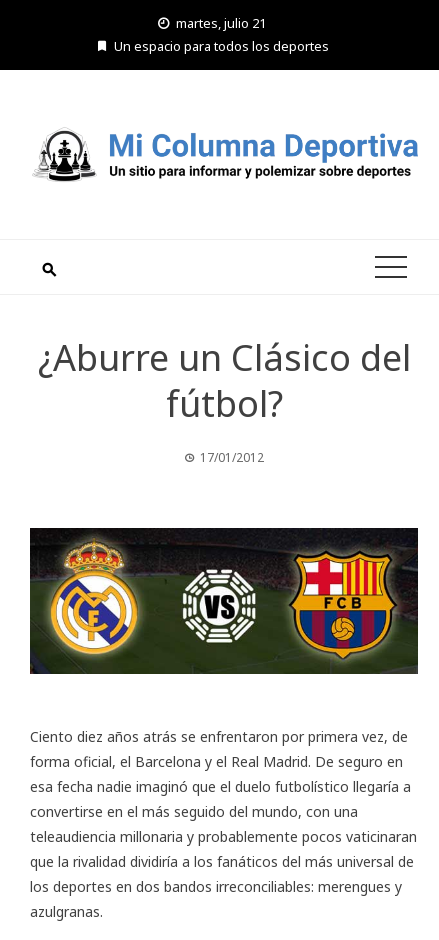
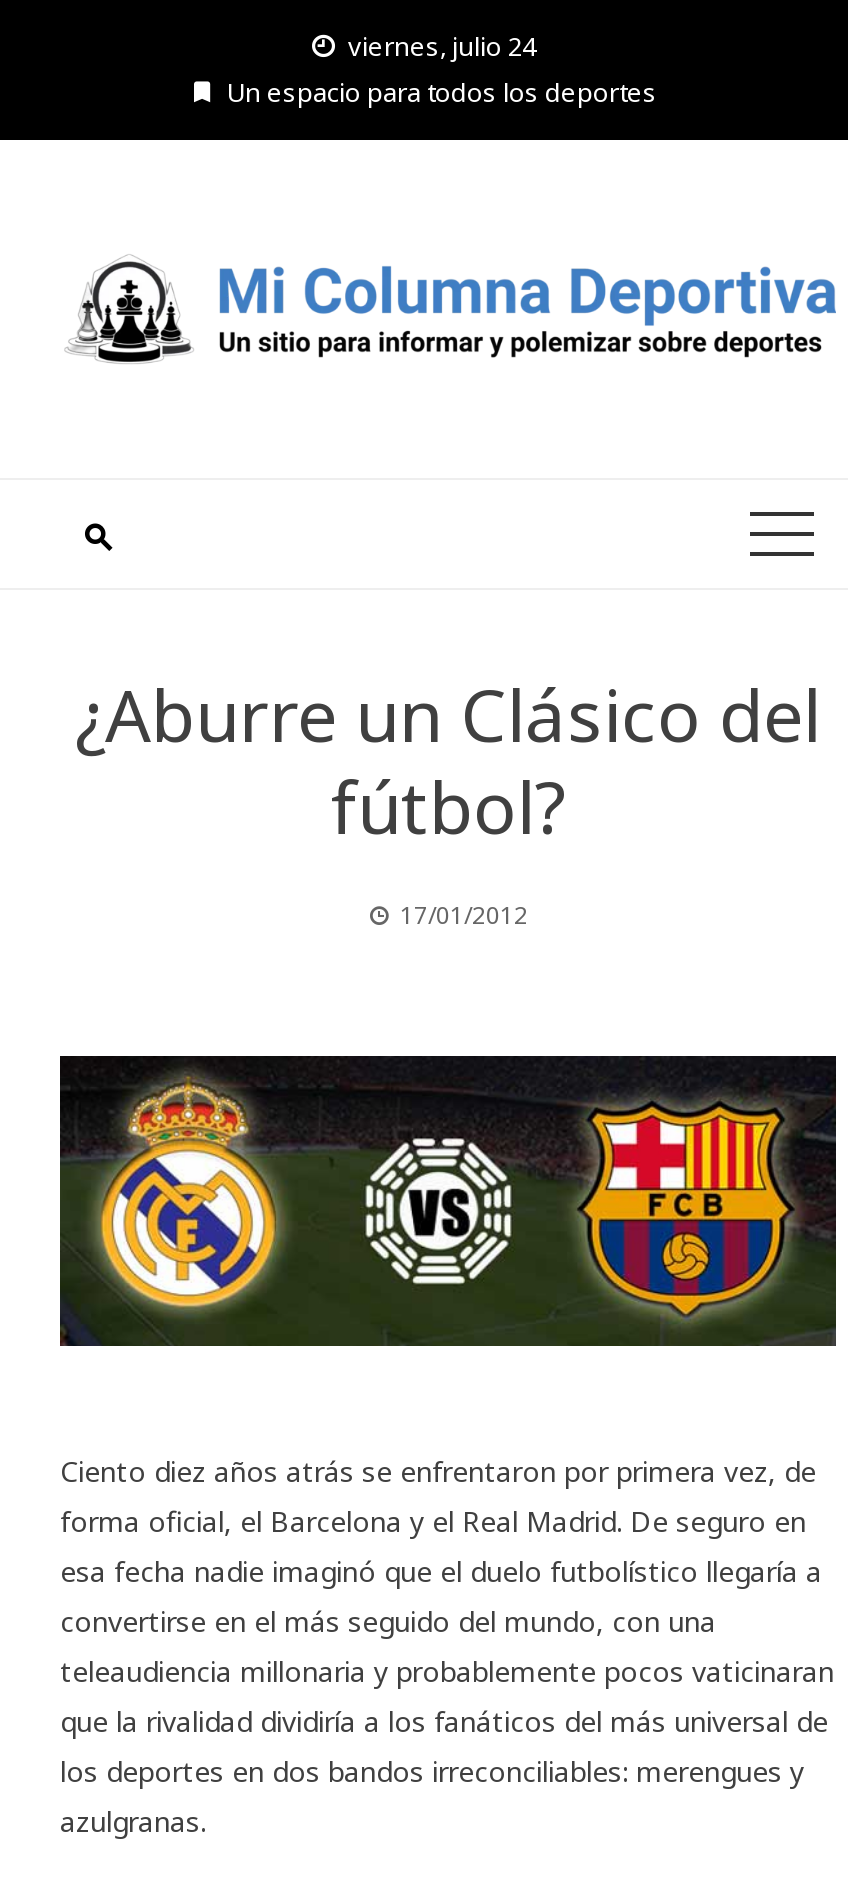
- martes, julio 21
+ viernes, julio 24
